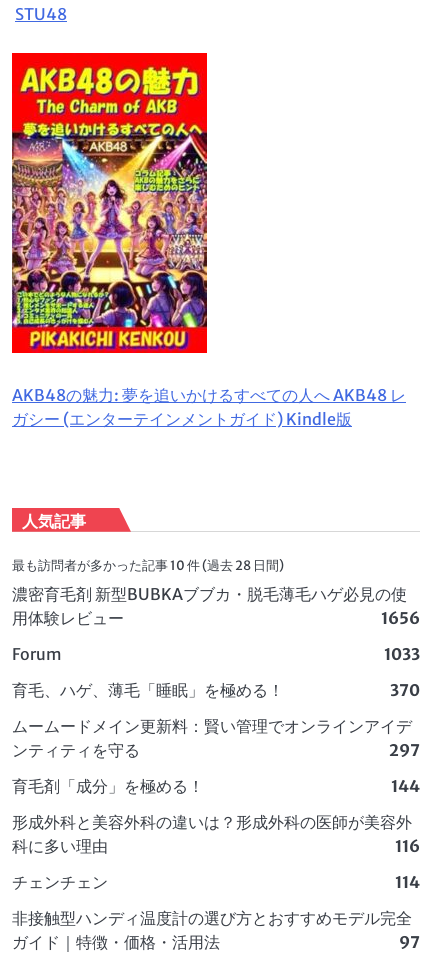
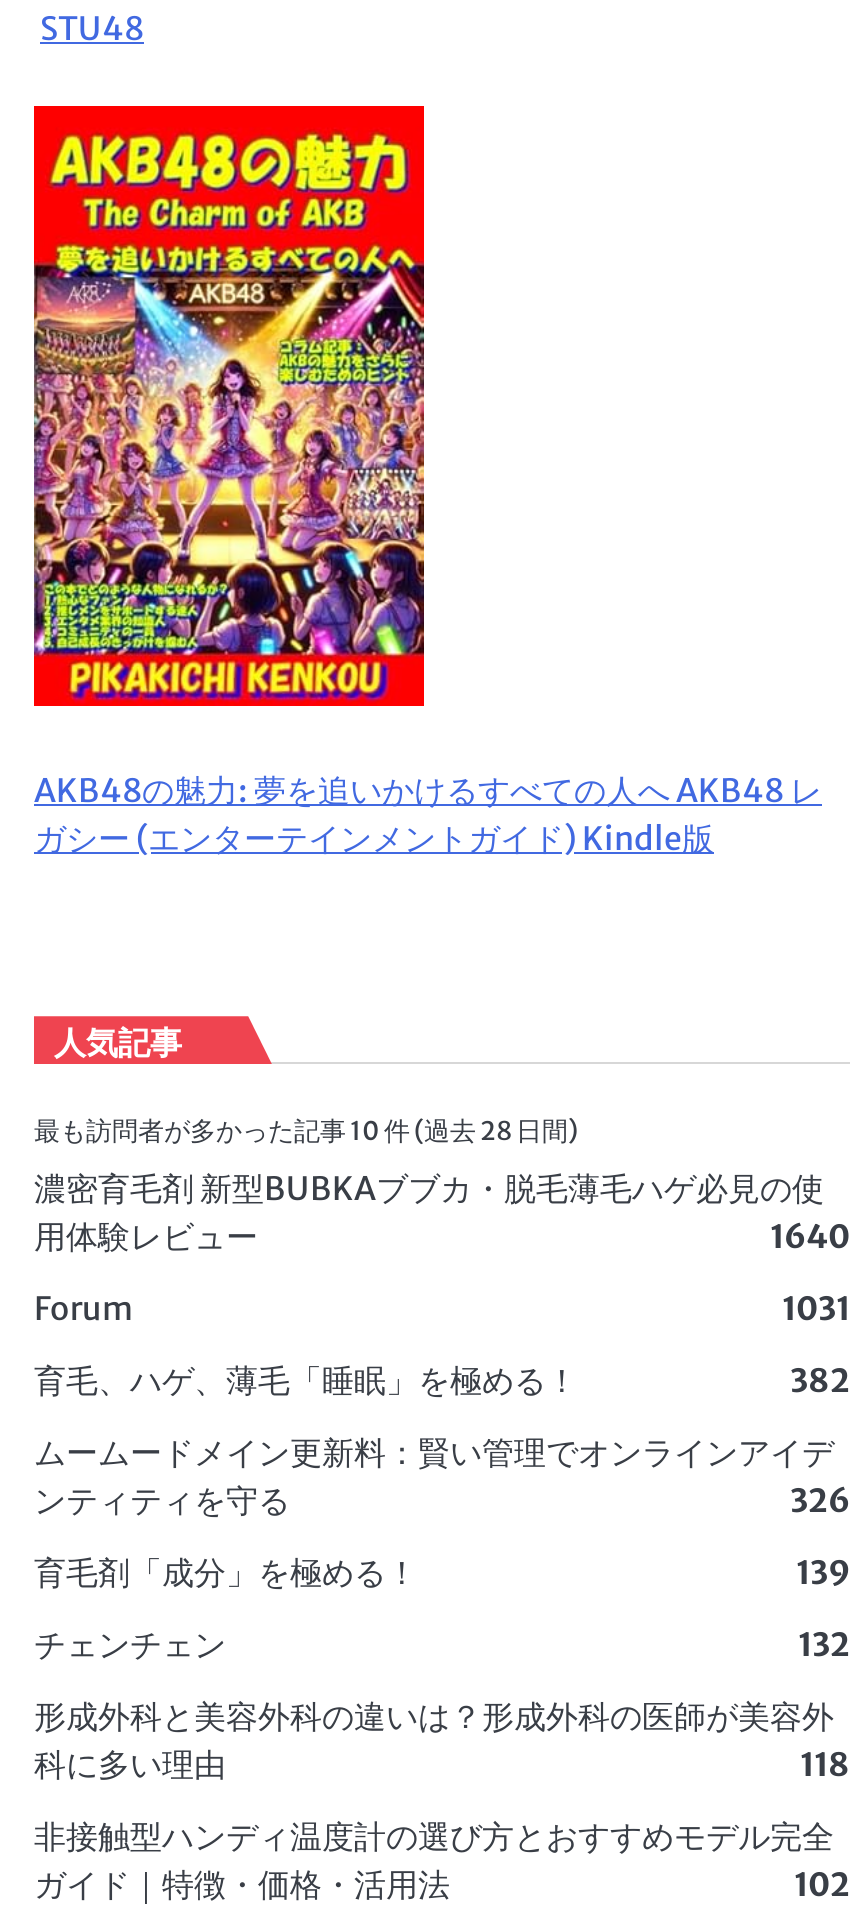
- 1656
+ 1640

- 1033
+ 1031

- 370
+ 382

- 297
+ 326

- 144
+ 139
+ 132

moved down: 形成外科と美容外科の違いは？形成外科の医師が美容外 | 科に多い理由

- 116
- 114
+ 118

moved up: チェンチェン

- 97
+ 102
